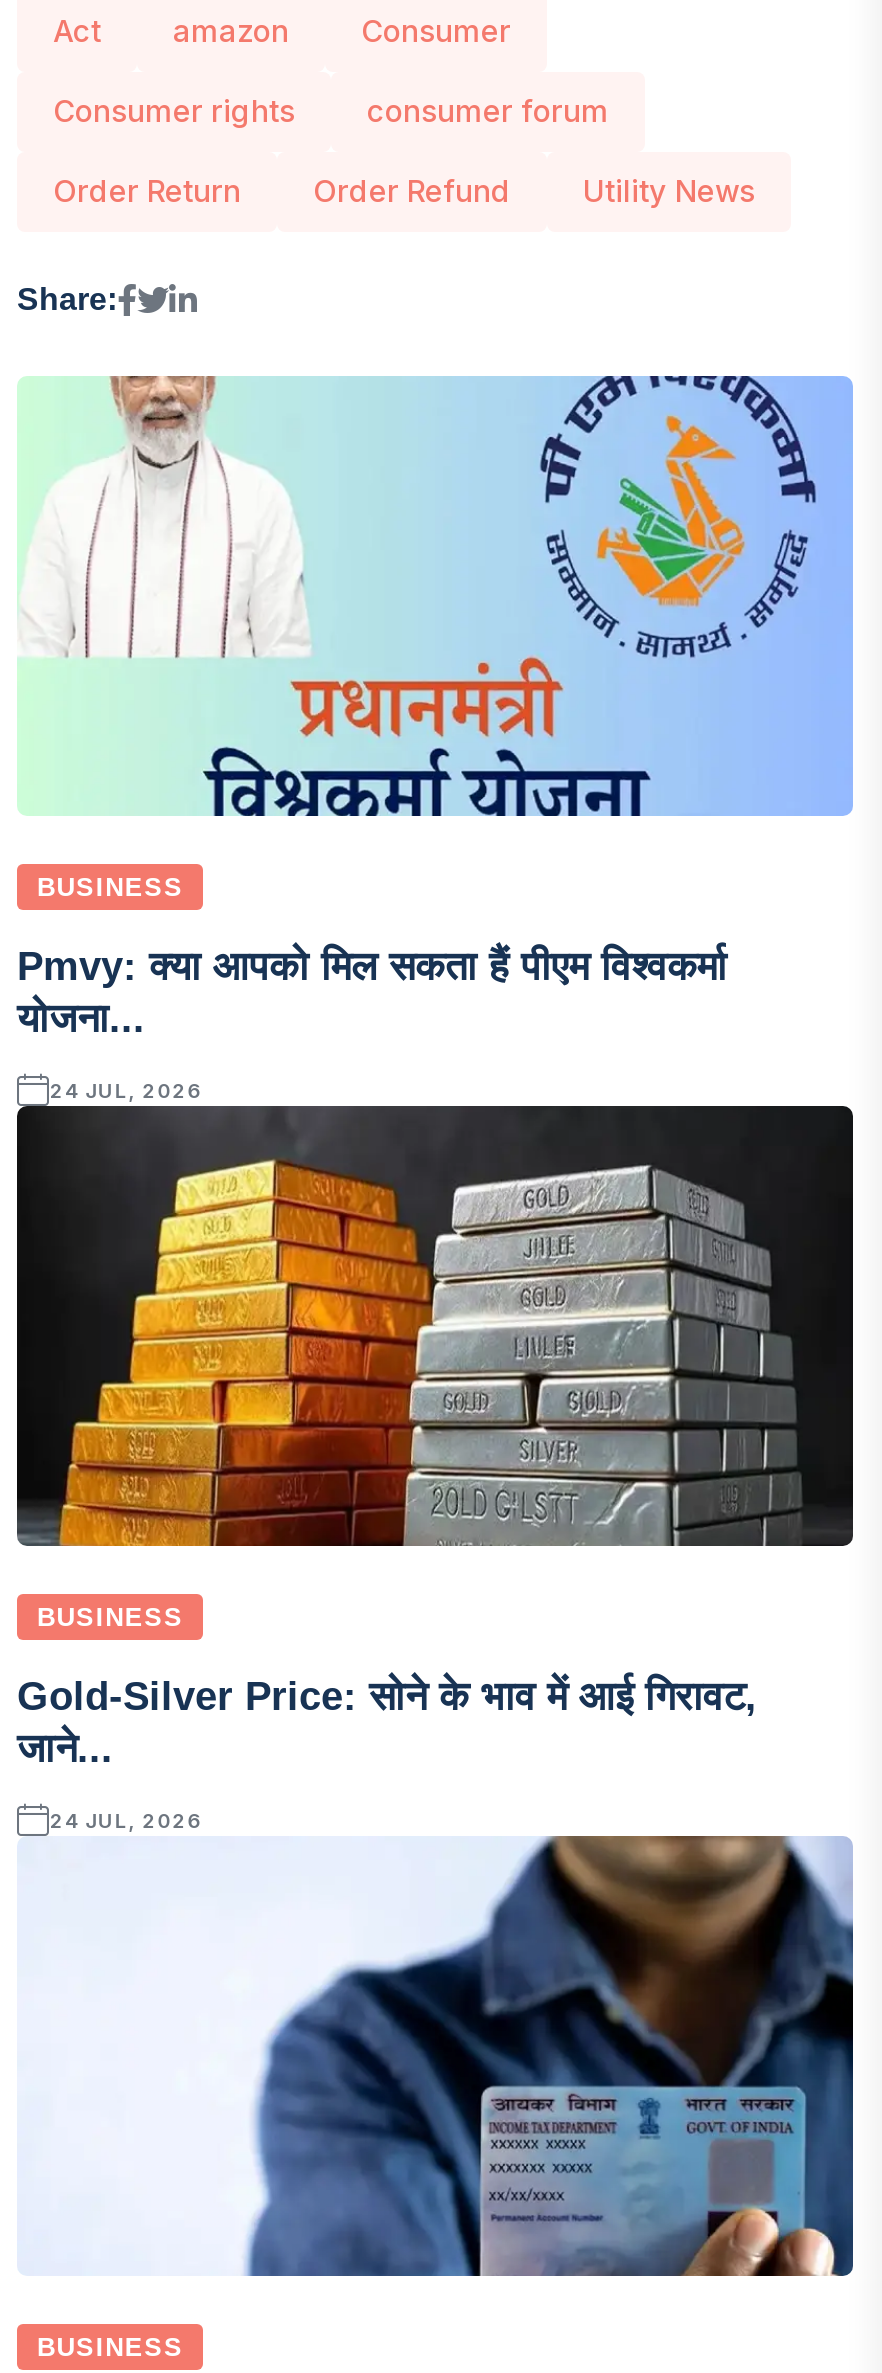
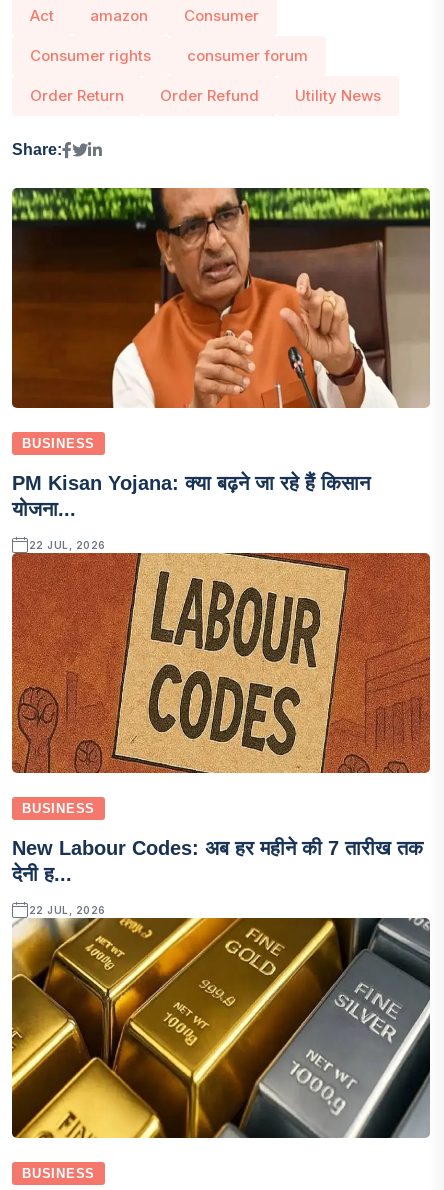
- [image]
+ [image]

- Pmvy: क्या आपको मिल सकता हैं पीएम विश्वकर्मा
+ PM Kisan Yojana: क्या बढ़ने जा रहे हैं किसान

- 24 JUL, 2026
+ 22 JUL, 2026

- [image]
+ [image]

- Gold-Silver Price: सोने के भाव में आई गिरावट,
- जाने...
+ New Labour Codes: अब हर महीने की 7 तारीख तक
+ देनी ह...

- 24 JUL, 2026
+ 22 JUL, 2026

- [image]
+ [image]
